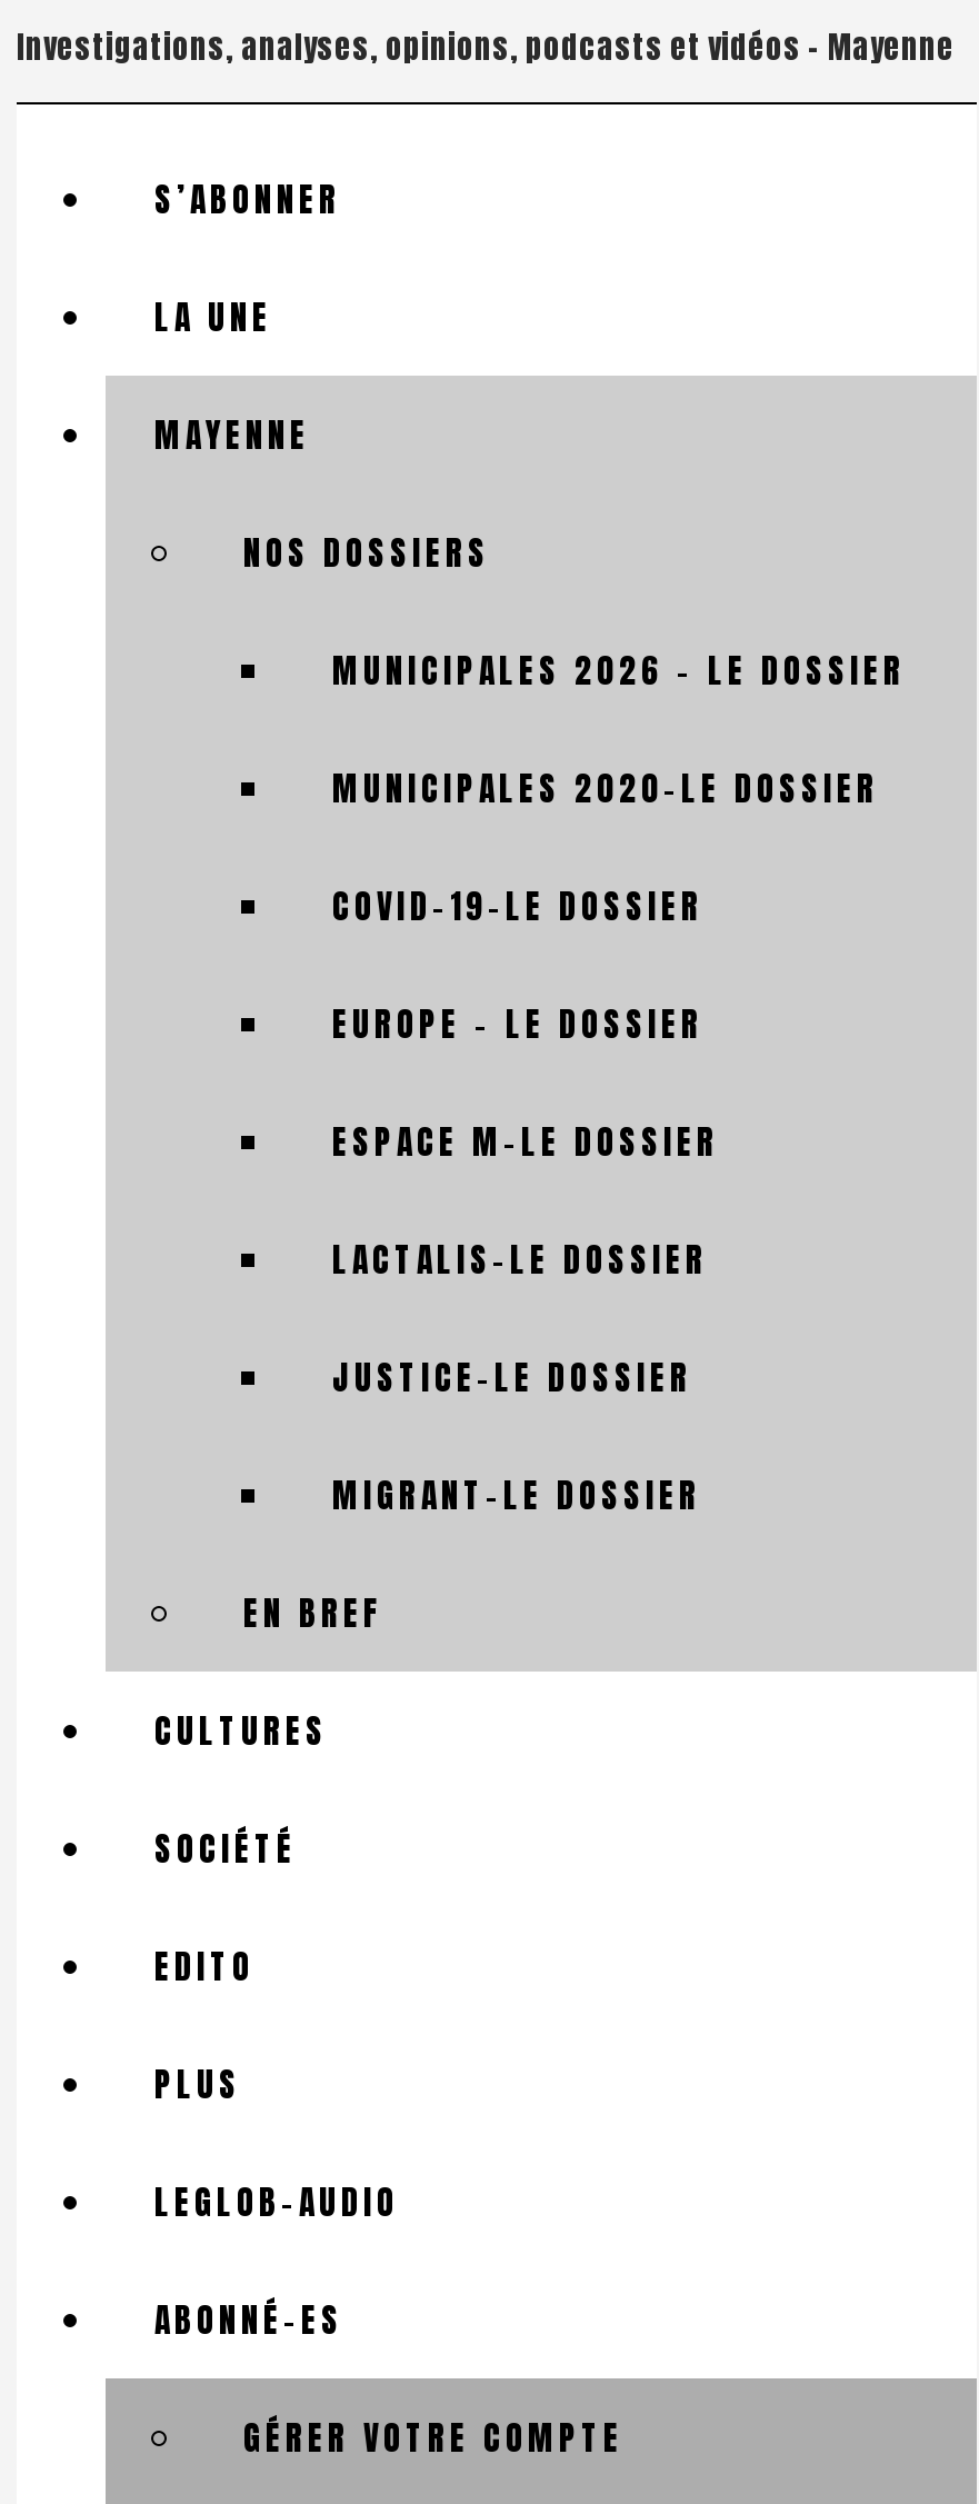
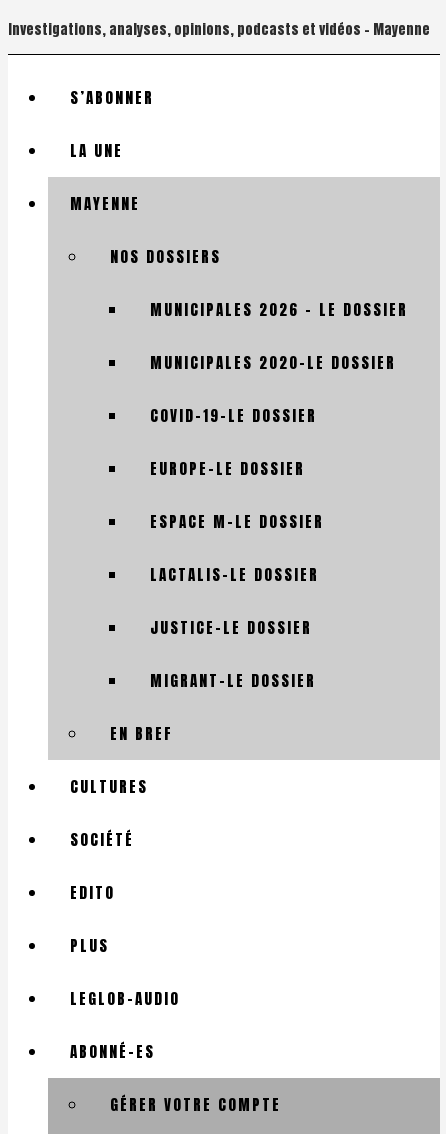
- EUROPE – LE DOSSIER
+ EUROPE-LE DOSSIER
